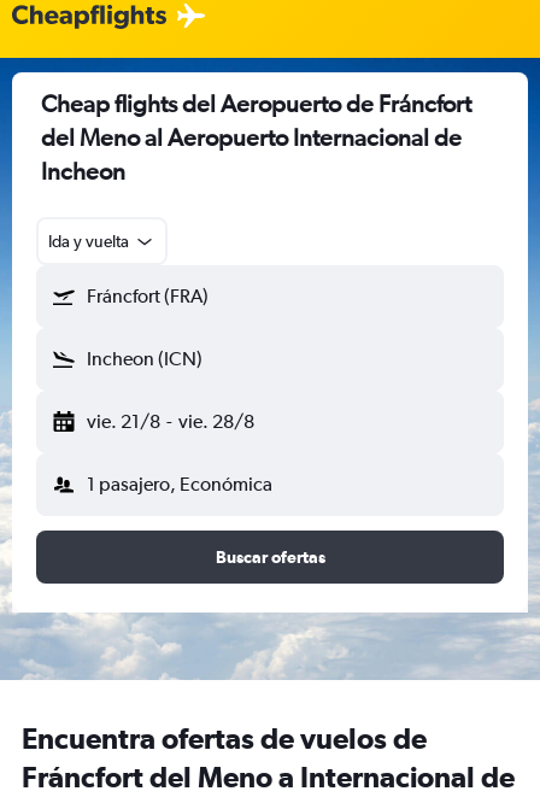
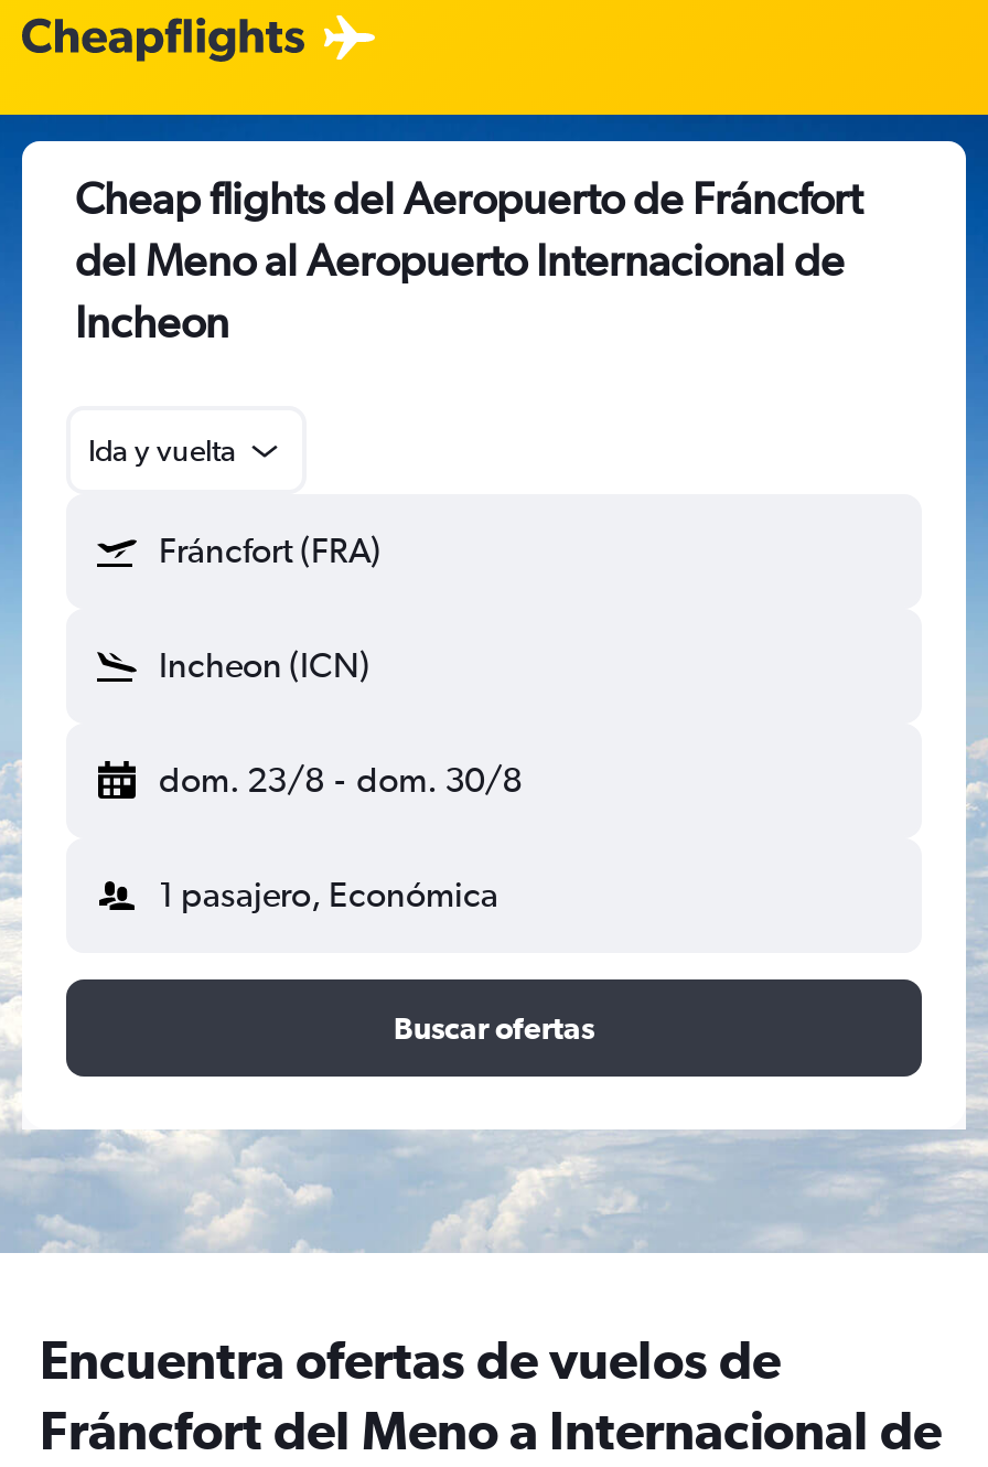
- vie. 21/8 - vie. 28/8
+ dom. 23/8 - dom. 30/8
